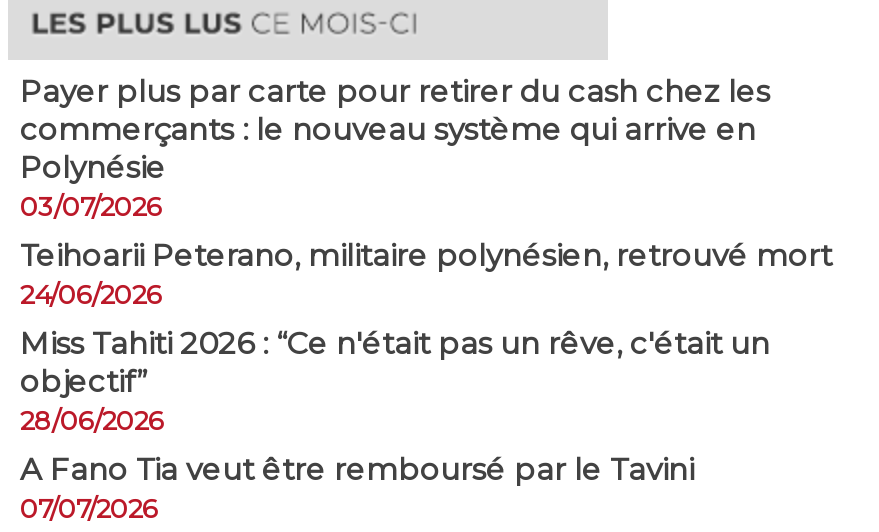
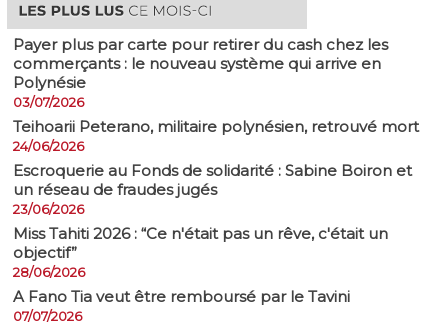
+ Escroquerie au Fonds de solidarité : Sabine Boiron et
+ un réseau de fraudes jugés
+ 23/06/2026
